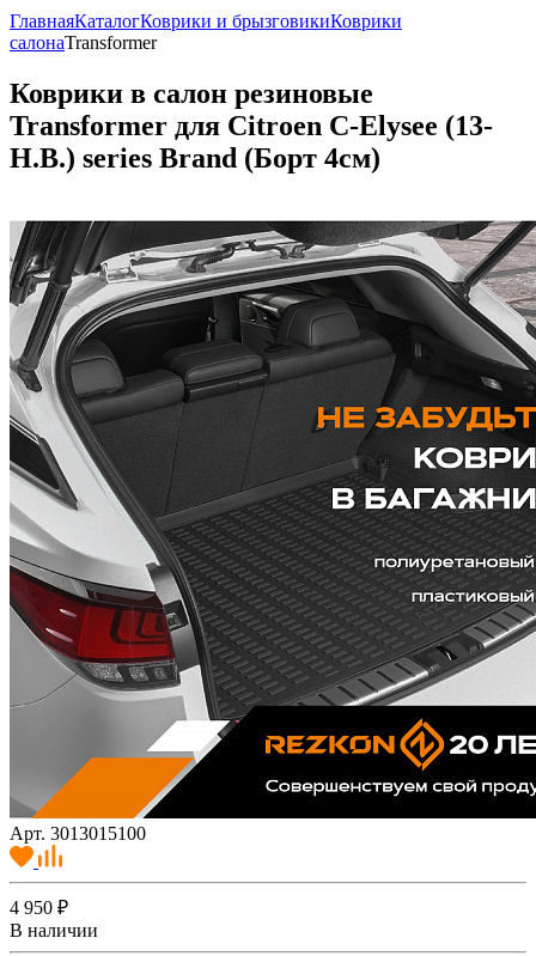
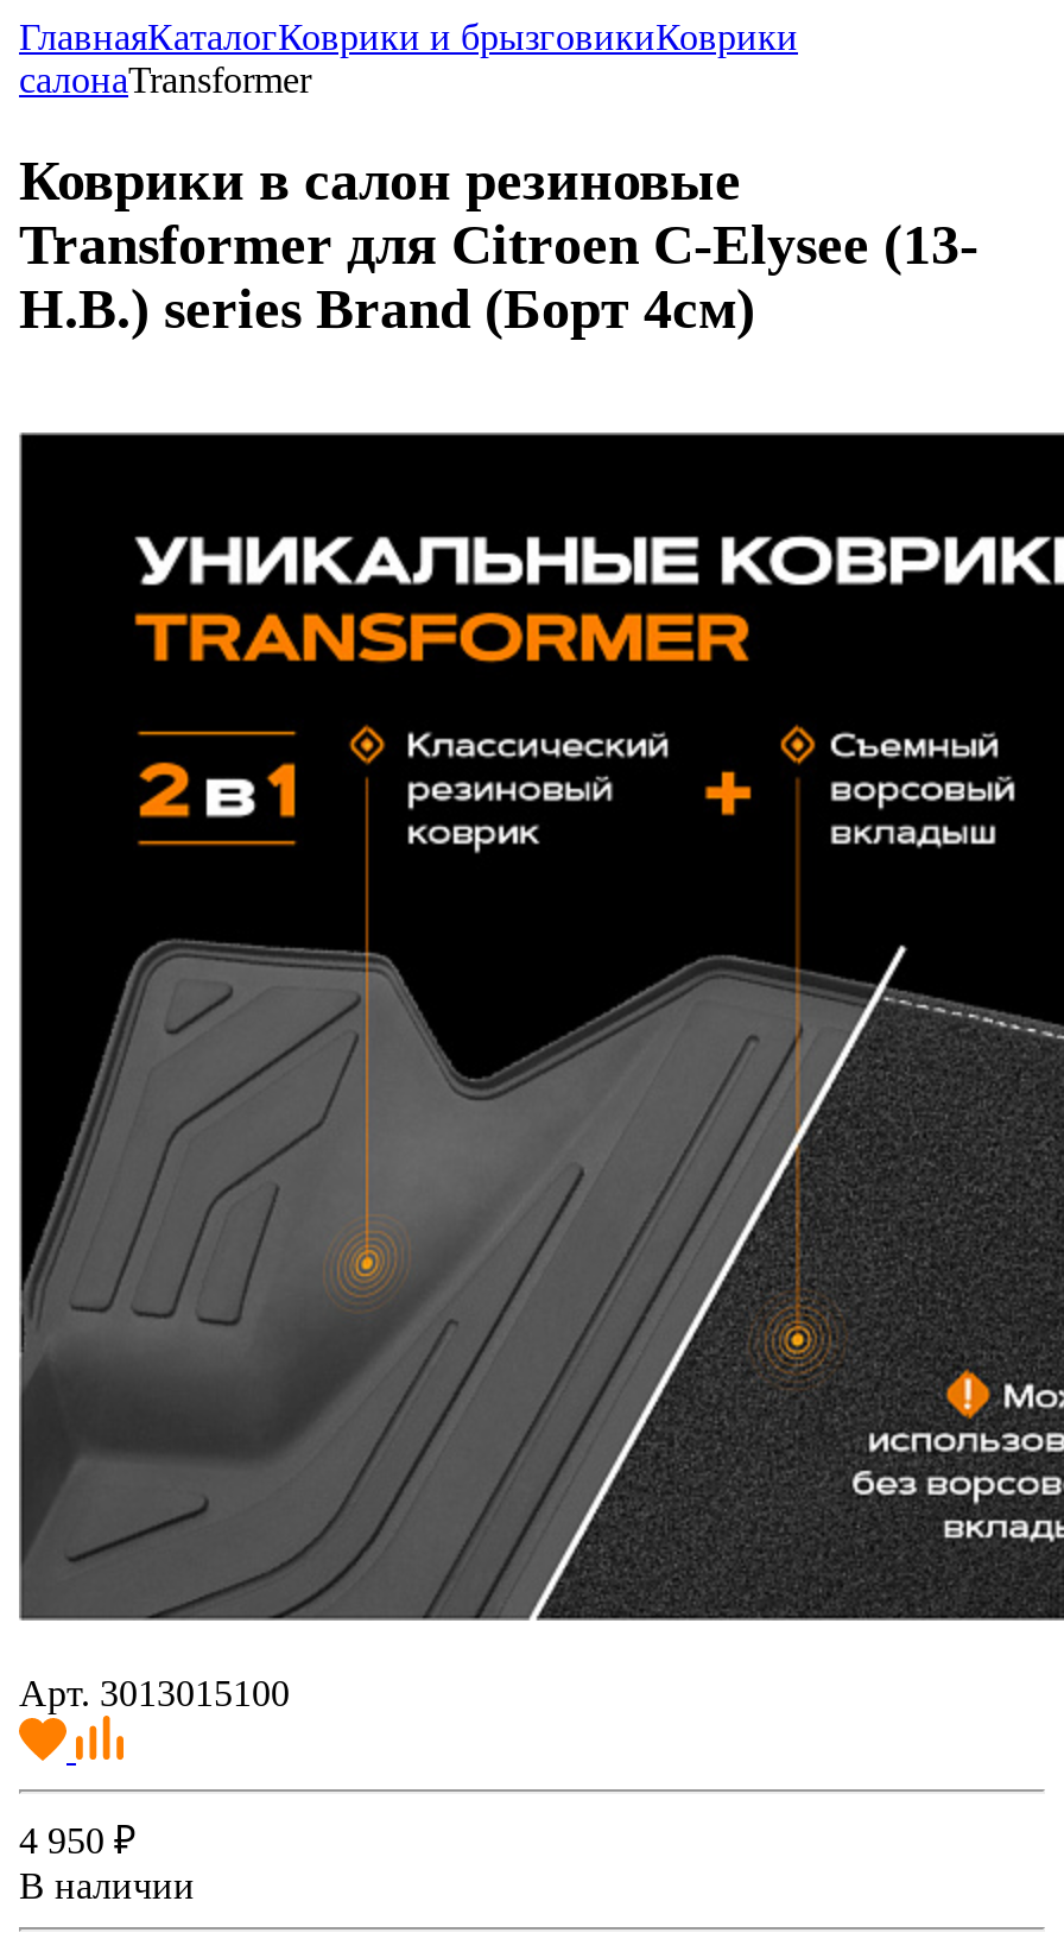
- [image]
+ [image]
